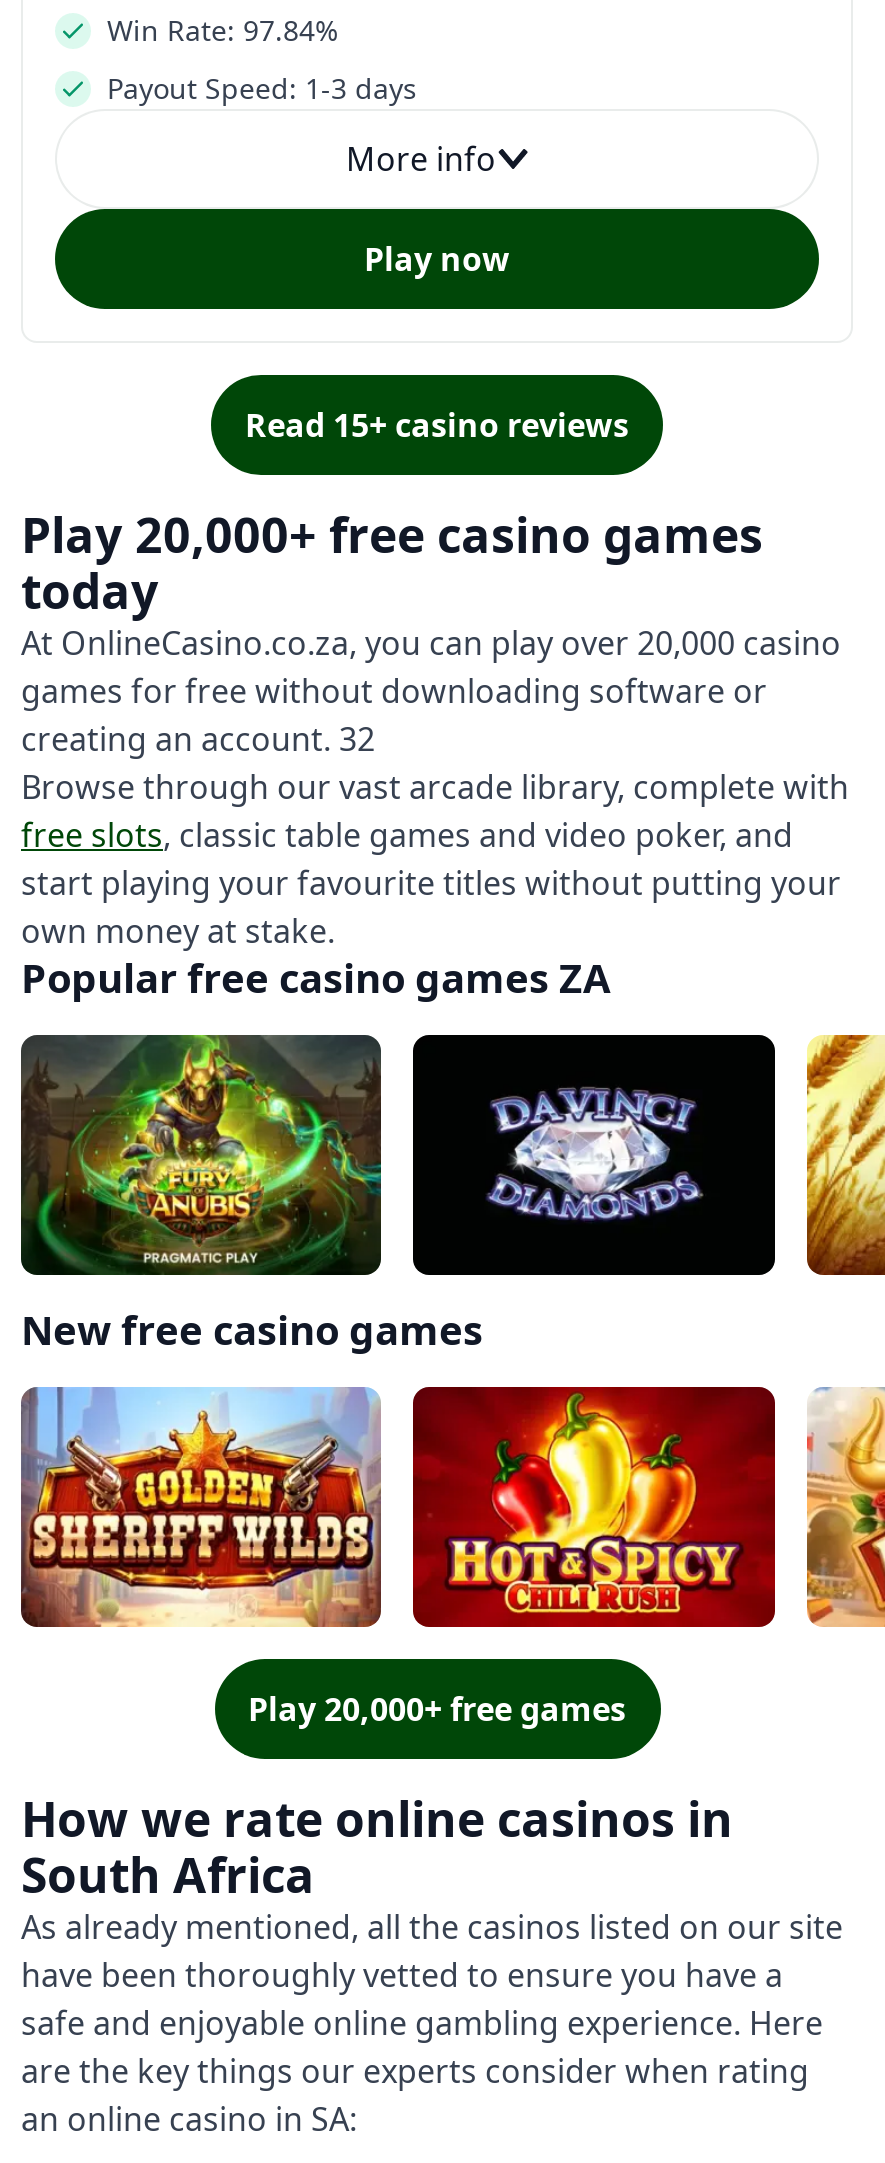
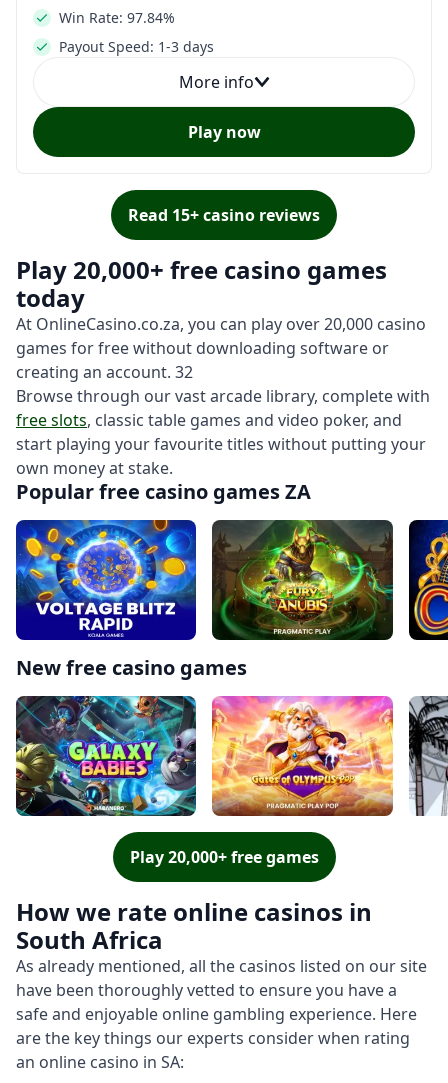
- [image]
+ [image]

- [image]
+ [image]

- [image]
+ [image]

- [image]
+ [image]

- [image]
+ [image]

- [image]
+ [image]
